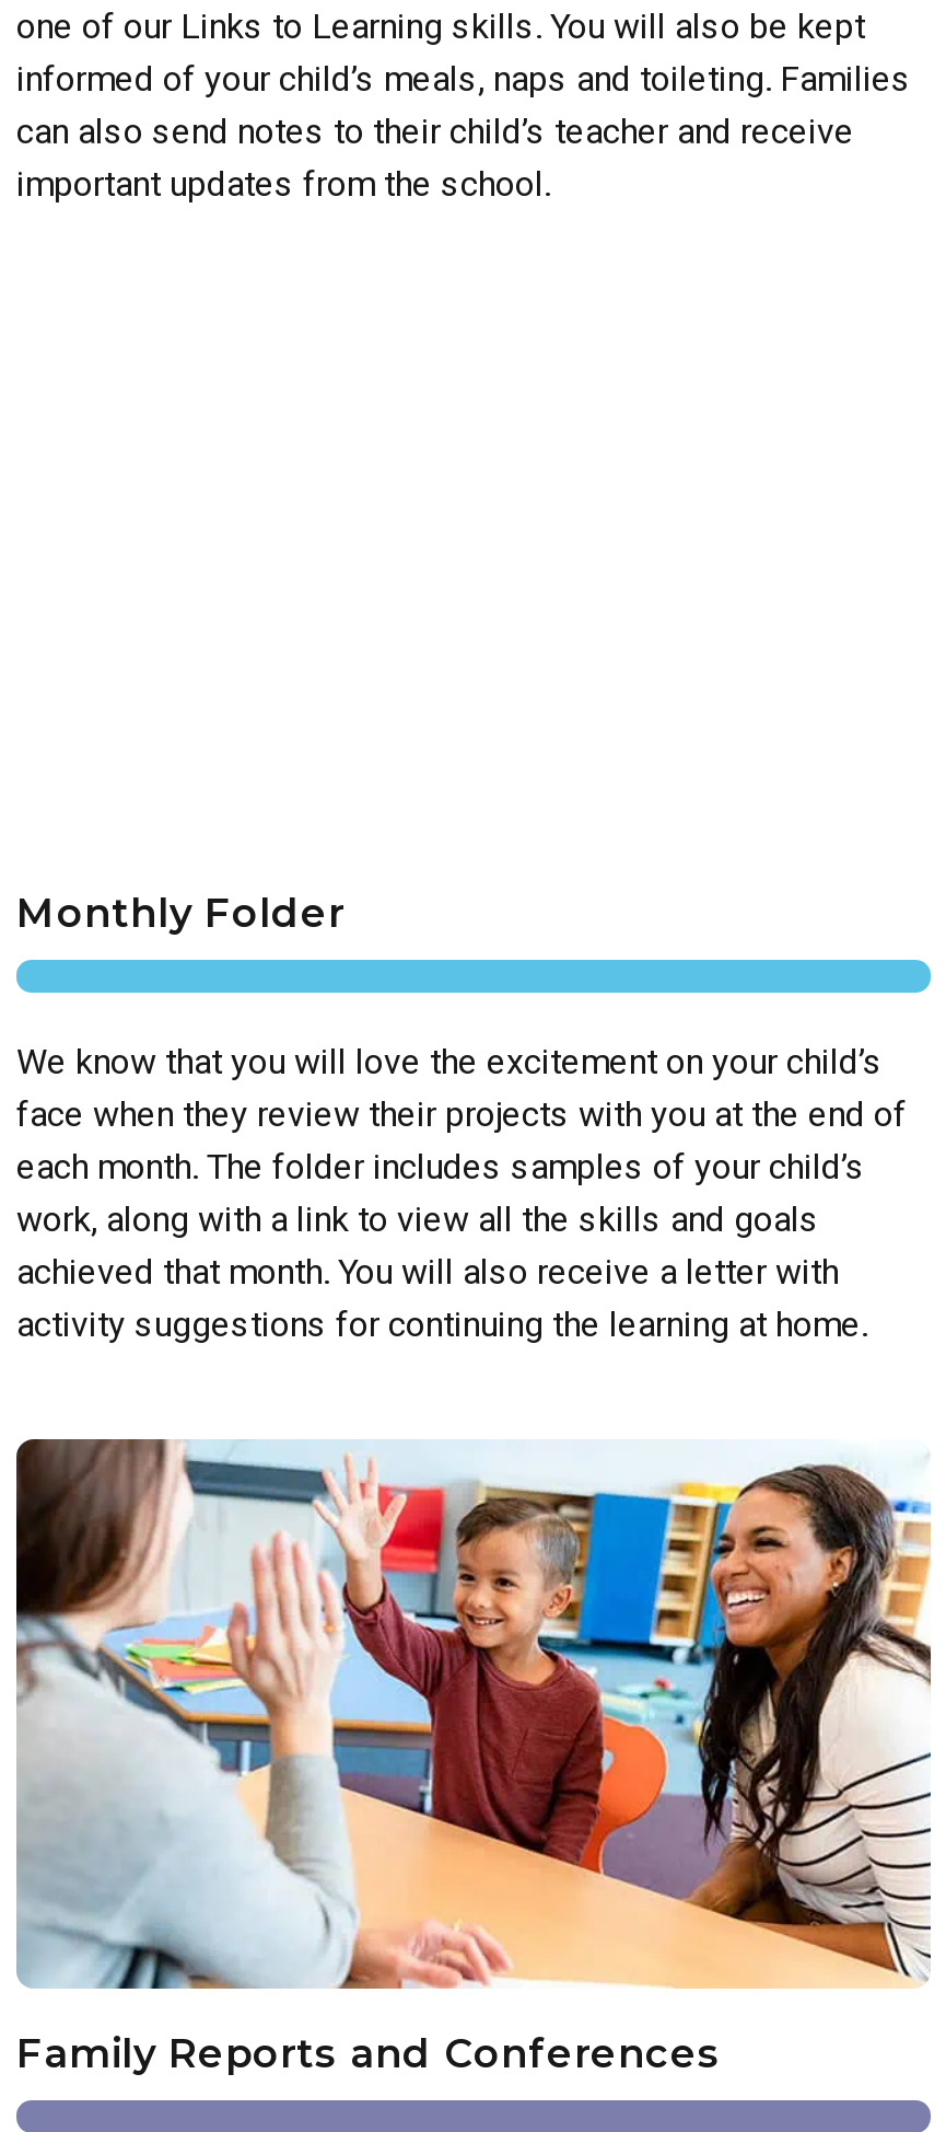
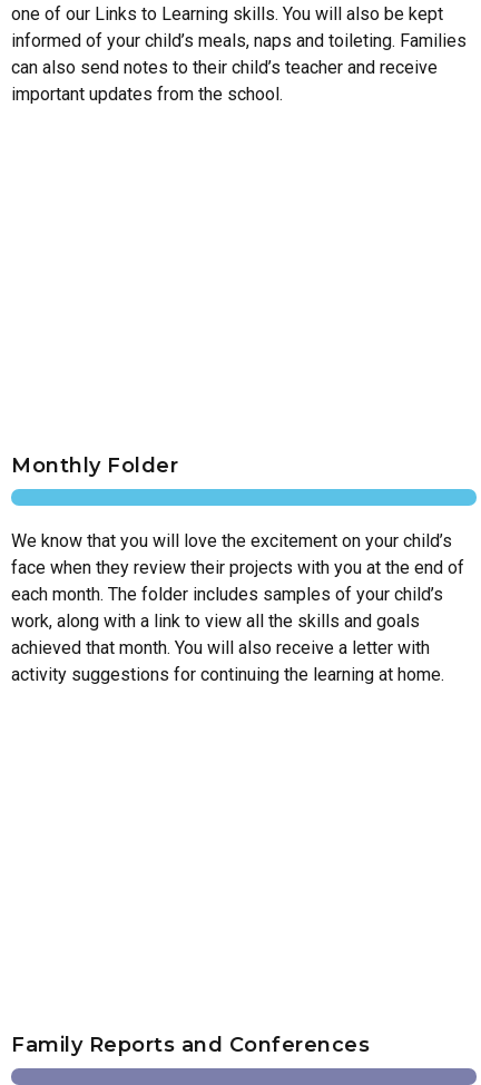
- [image]
